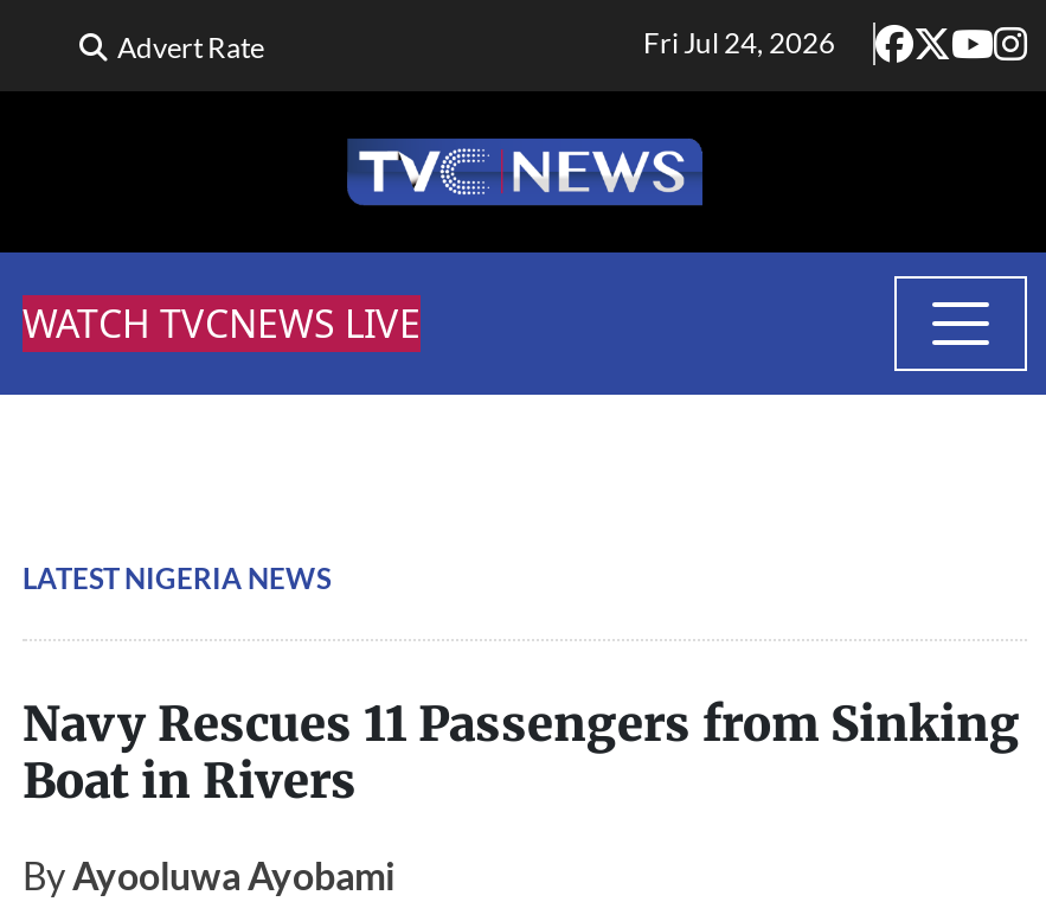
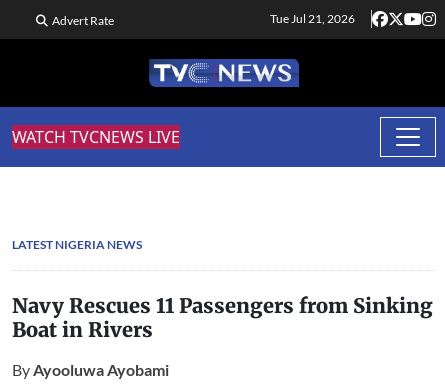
- Fri Jul 24, 2026
+ Tue Jul 21, 2026
